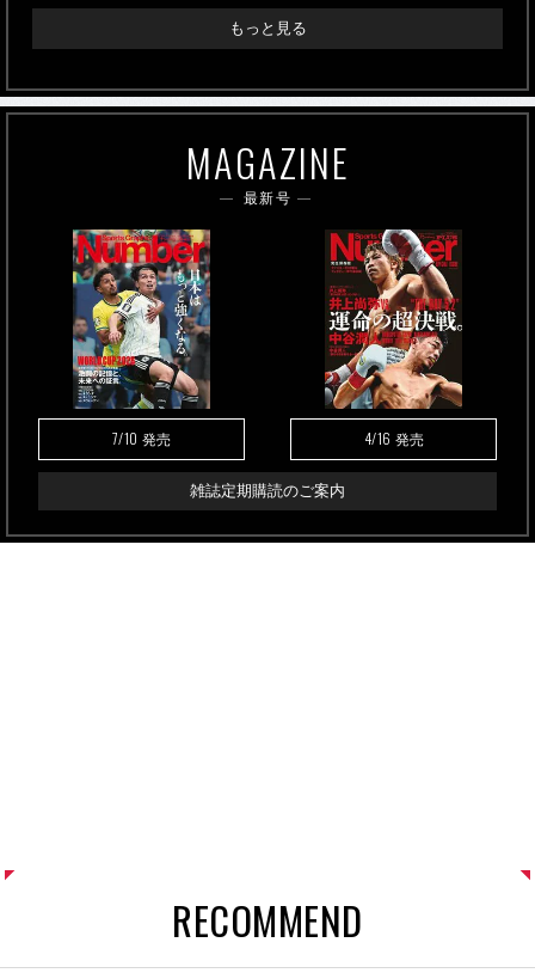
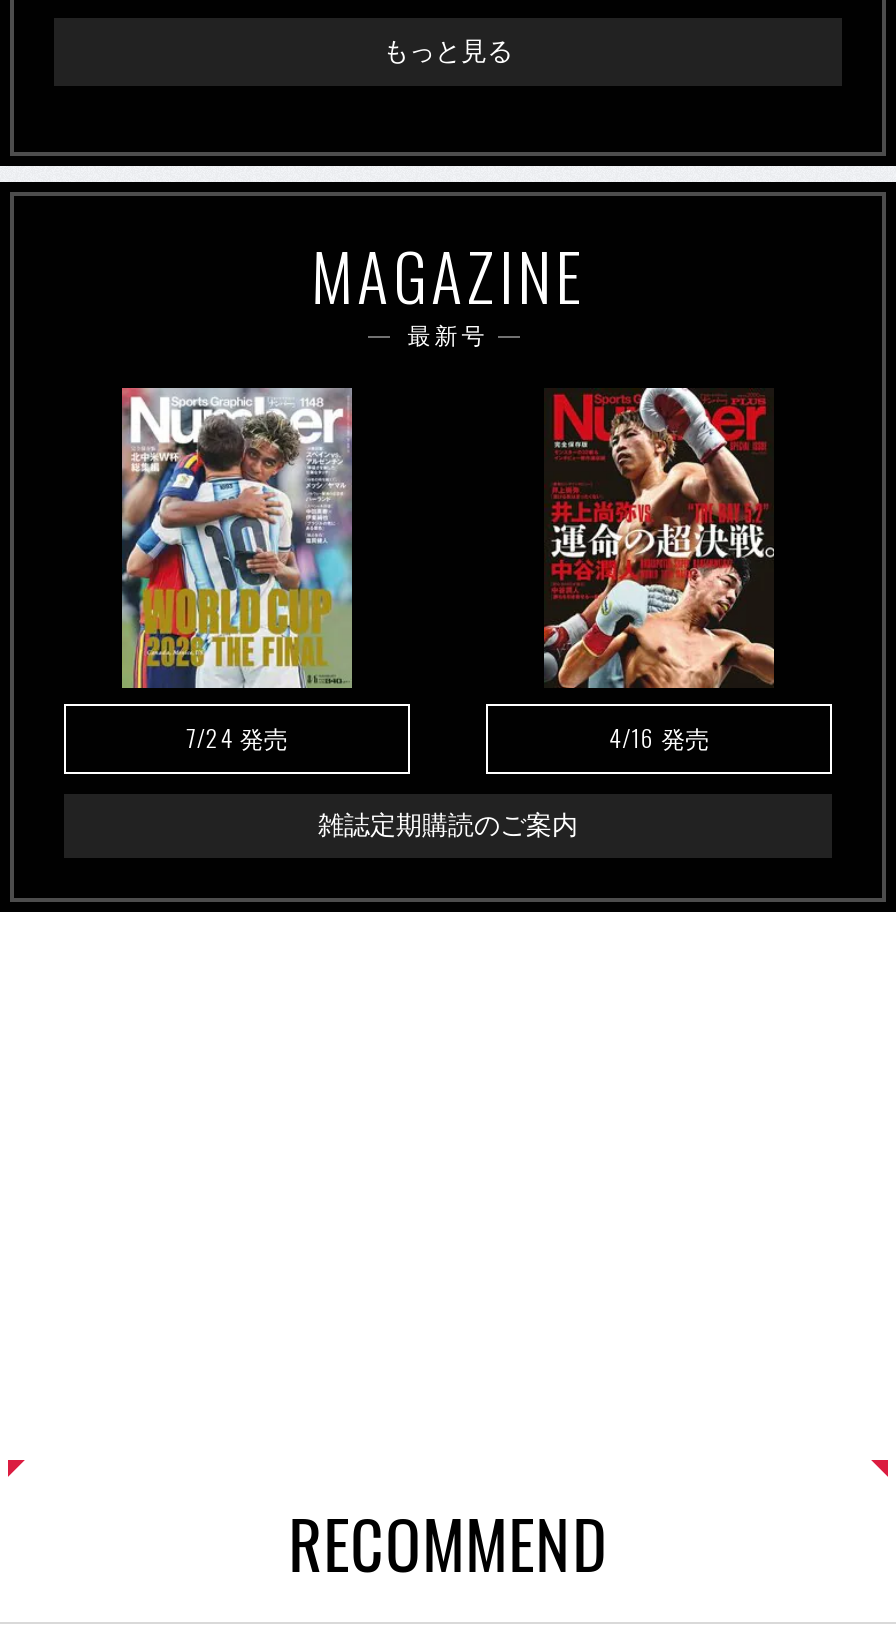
- [image]
- 7/10発売
+ [image]
+ 7/24発売
